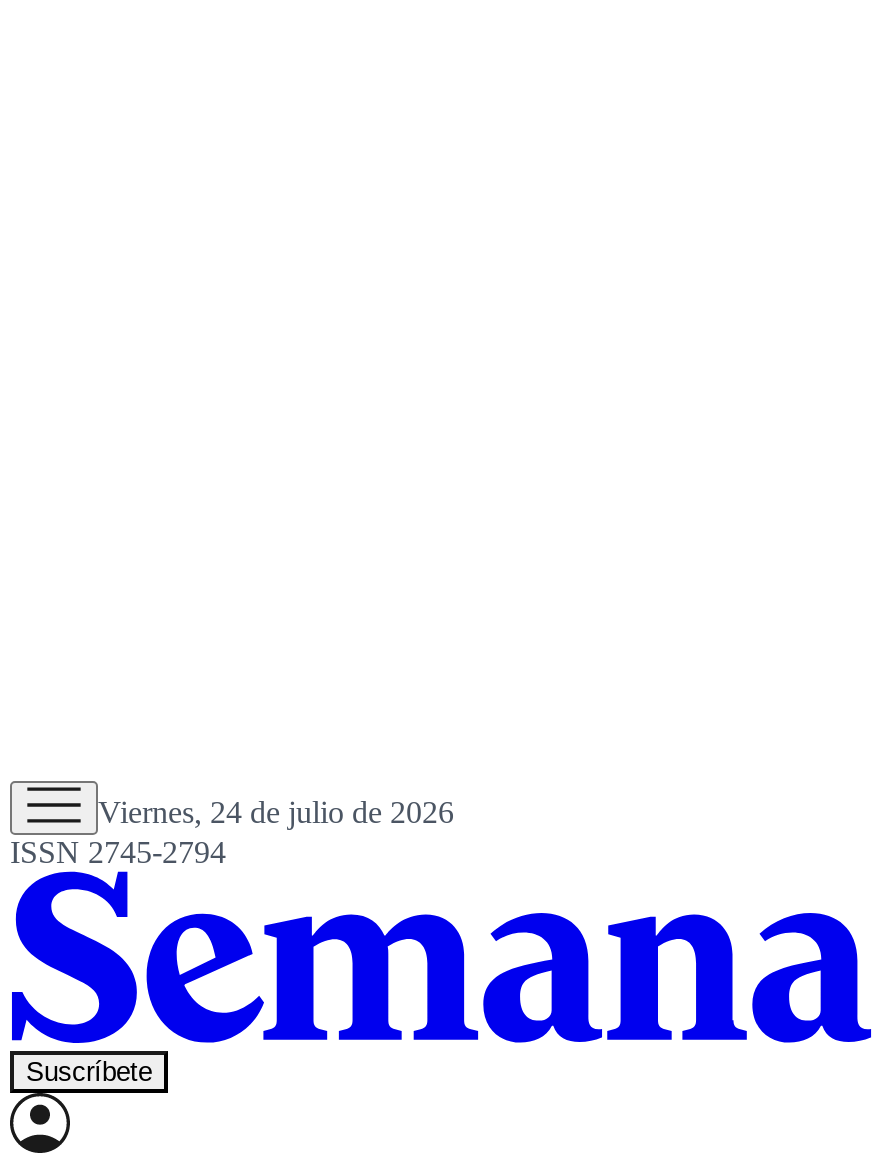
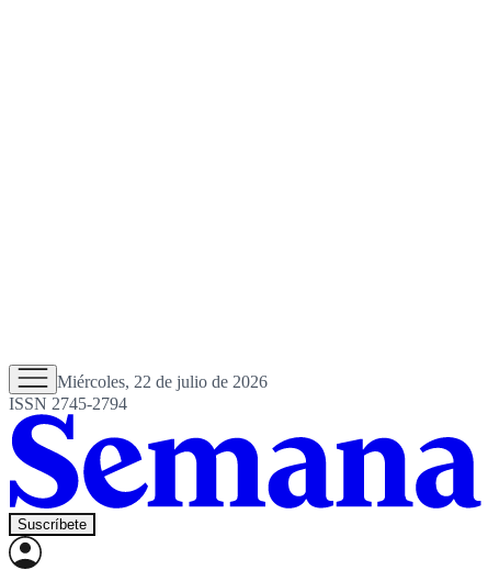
- Viernes, 24 de julio de 2026
+ Miércoles, 22 de julio de 2026
